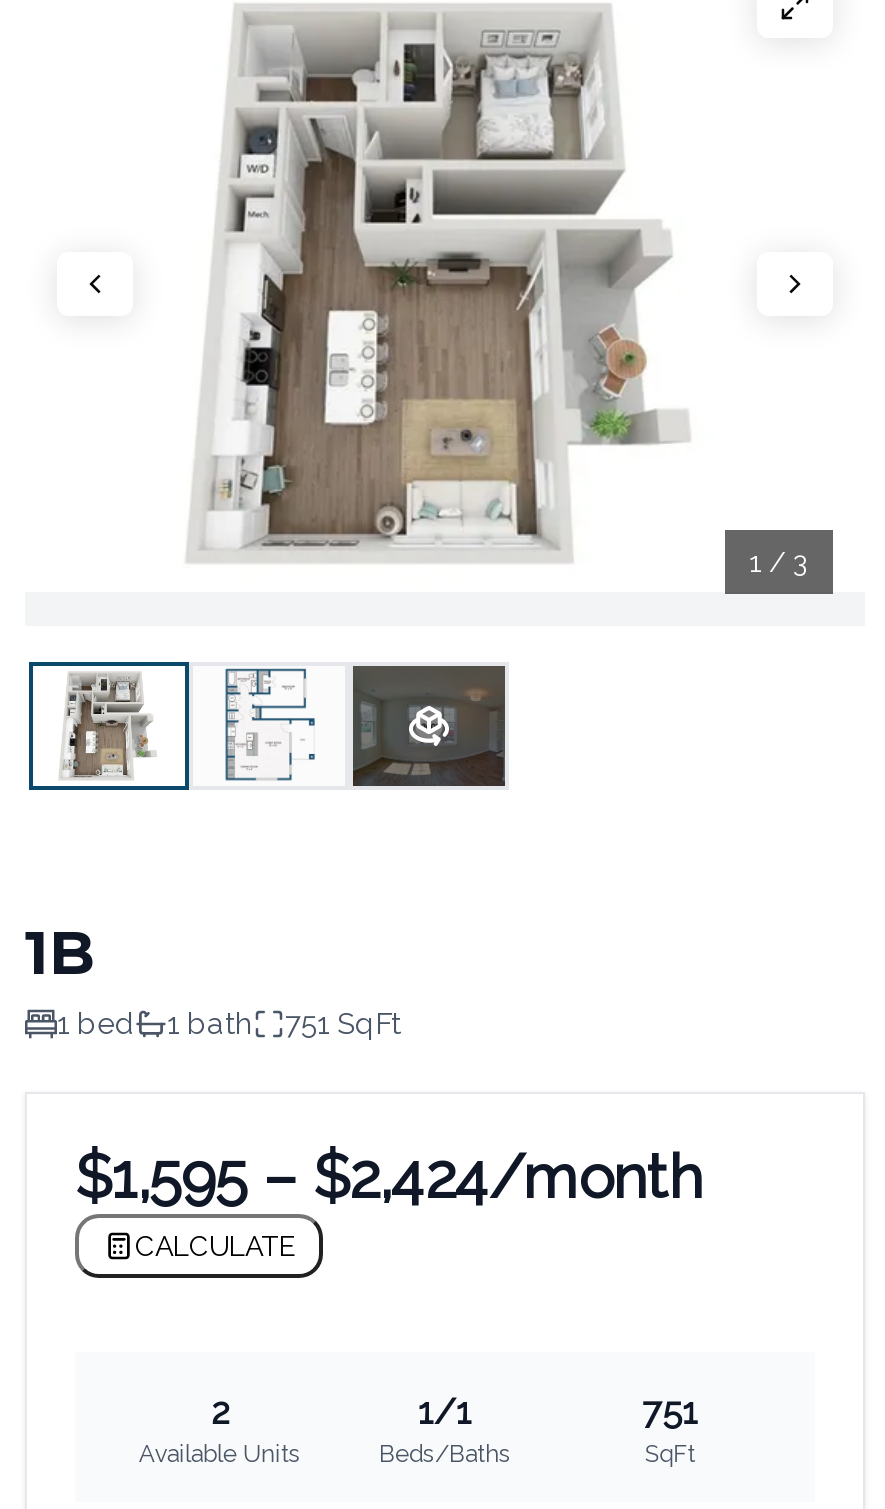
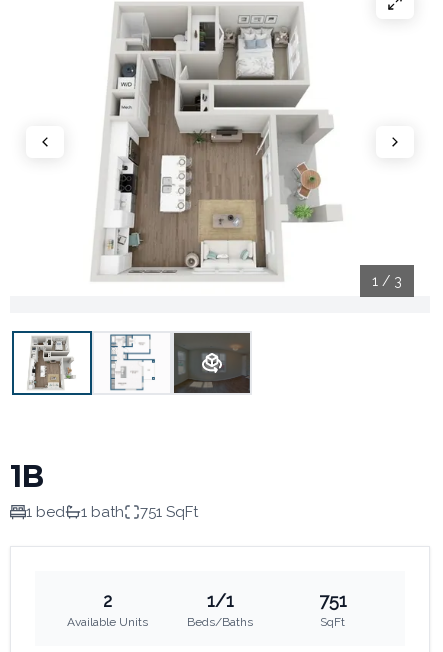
- $1,595 – $2,424/month
- CALCULATE
